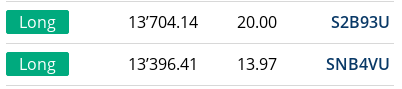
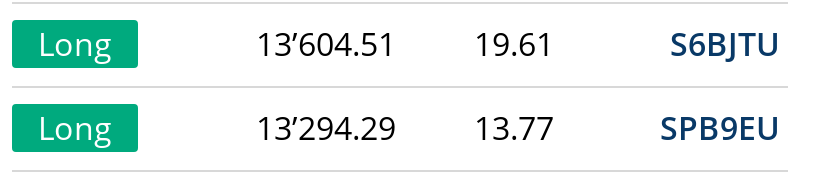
- 13’704.14
- 20.00
- S2B93U
+ 13’604.51
+ 19.61
+ S6BJTU

- 13’396.41
- 13.97
- SNB4VU
+ 13’294.29
+ 13.77
+ SPB9EU
